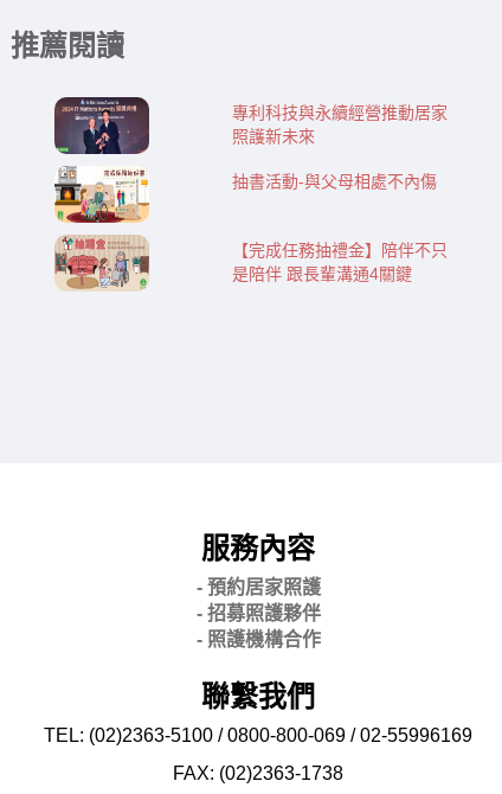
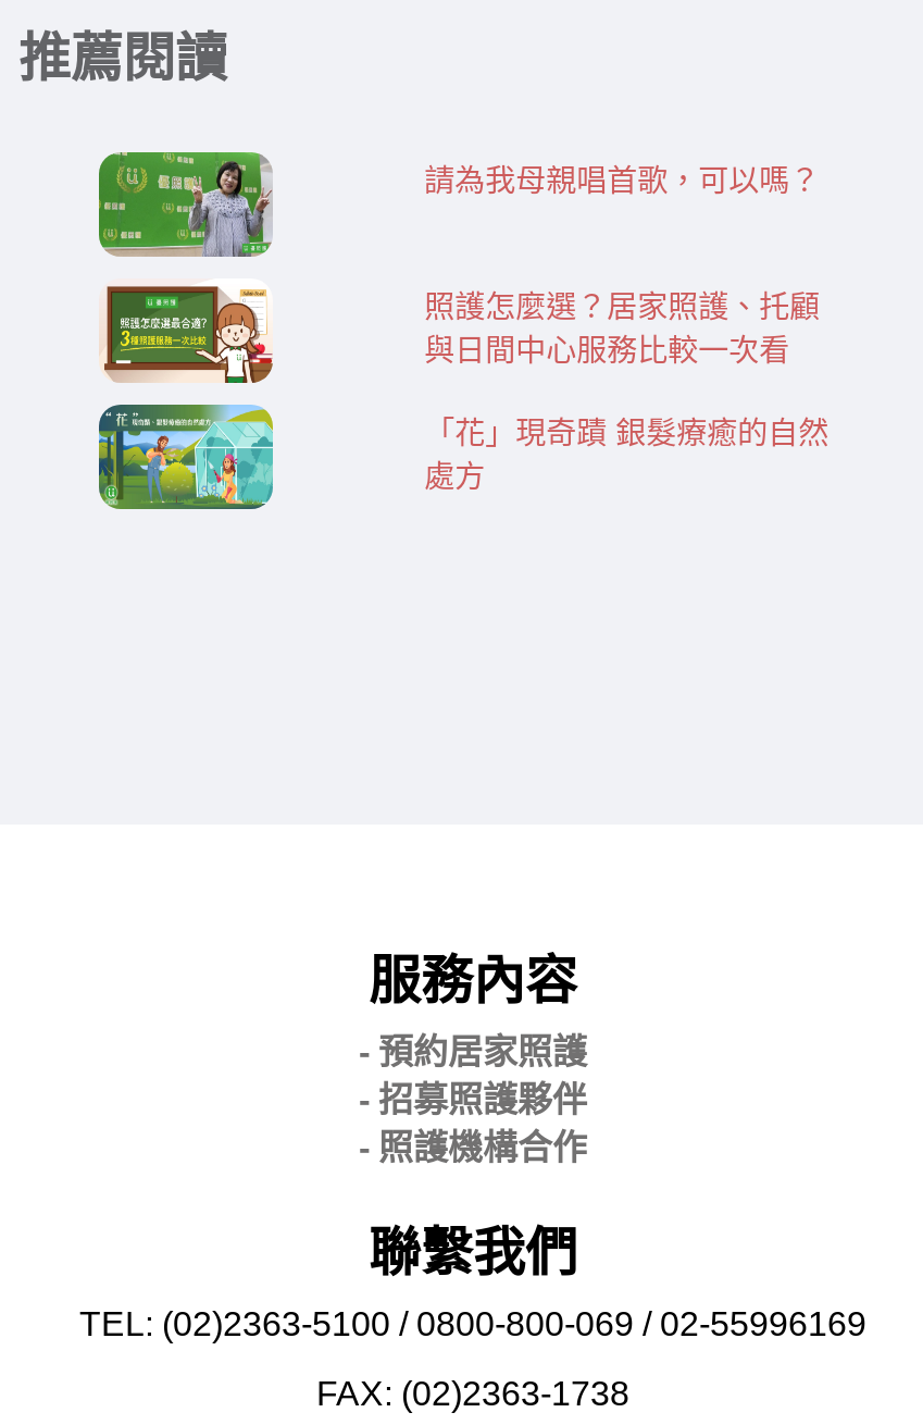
- [image]
+ [image]

- 專利科技與永續經營推動居家
- 照護新未來
+ 請為我母親唱首歌，可以嗎？

- [image]
+ [image]

- 抽書活動-與父母相處不內傷
+ 照護怎麼選？居家照護、托顧
+ 與日間中心服務比較一次看

- [image]
+ [image]

- 【完成任務抽禮金】陪伴不只
- 是陪伴 跟長輩溝通4關鍵
+ 「花」現奇蹟 銀髮療癒的自然
+ 處方
